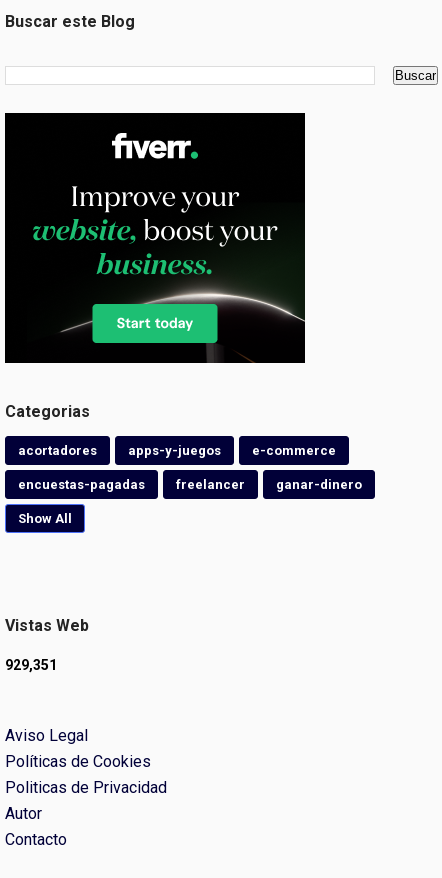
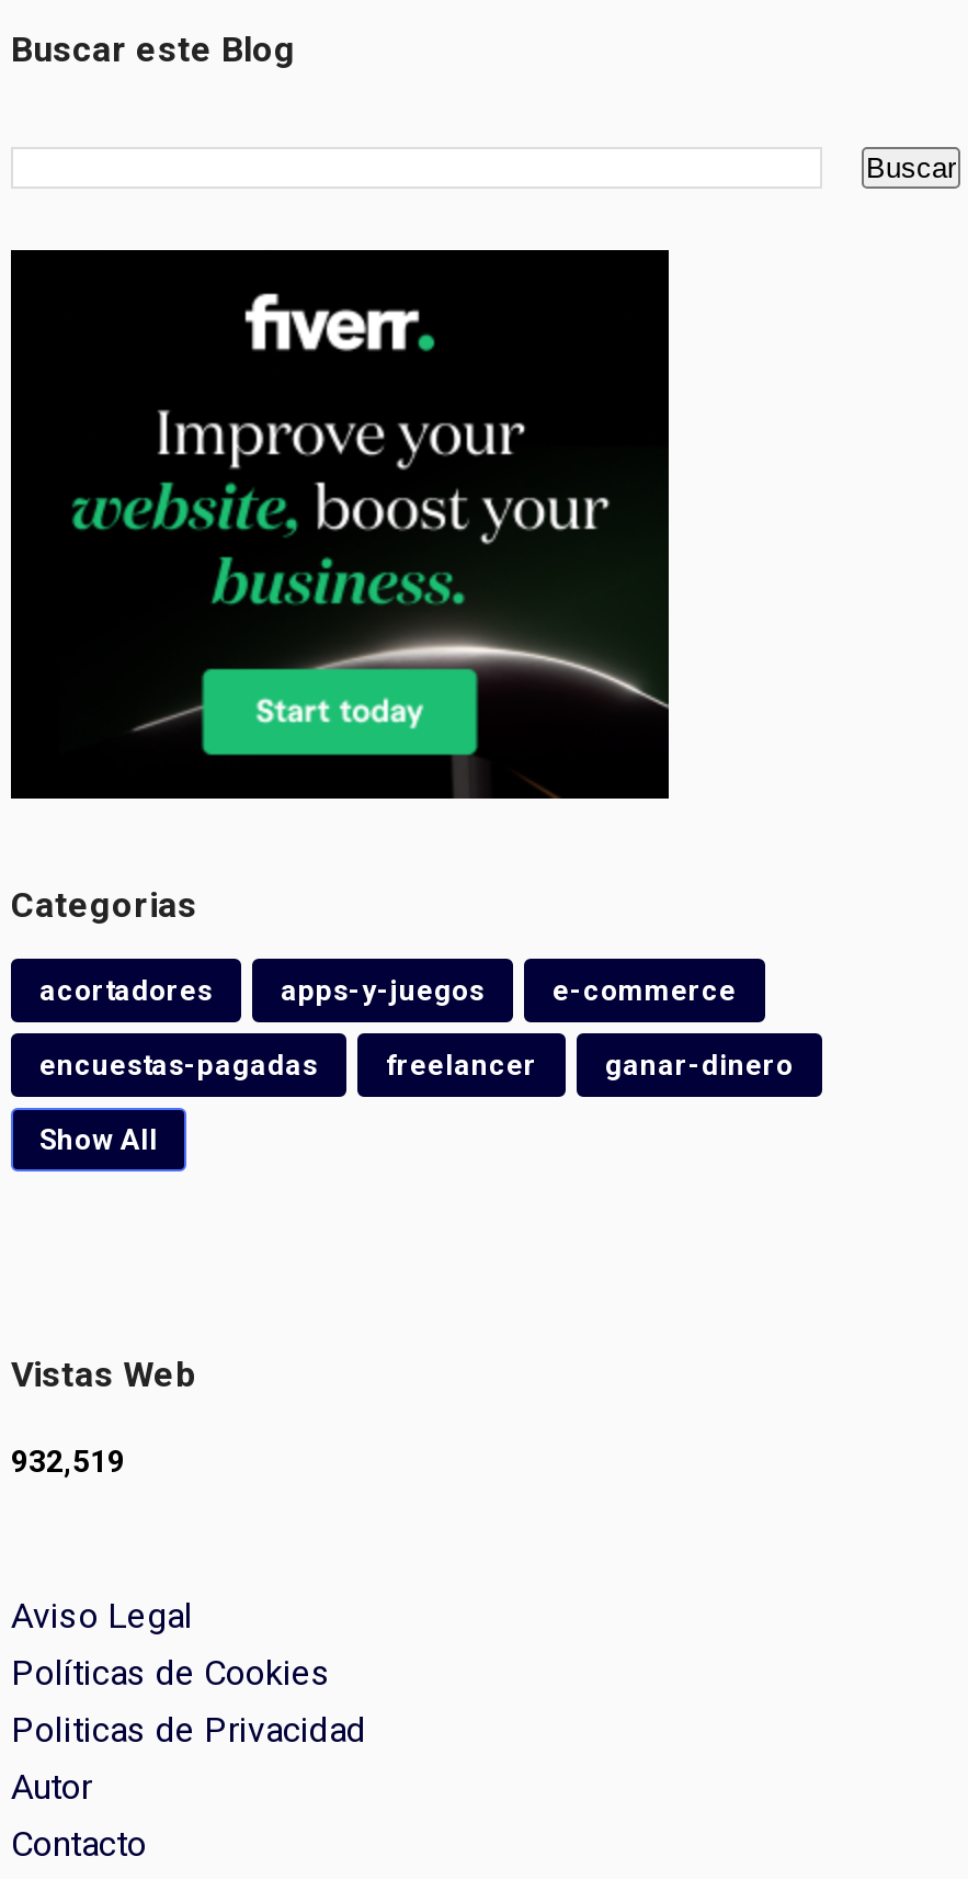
- 929,351
+ 932,519
